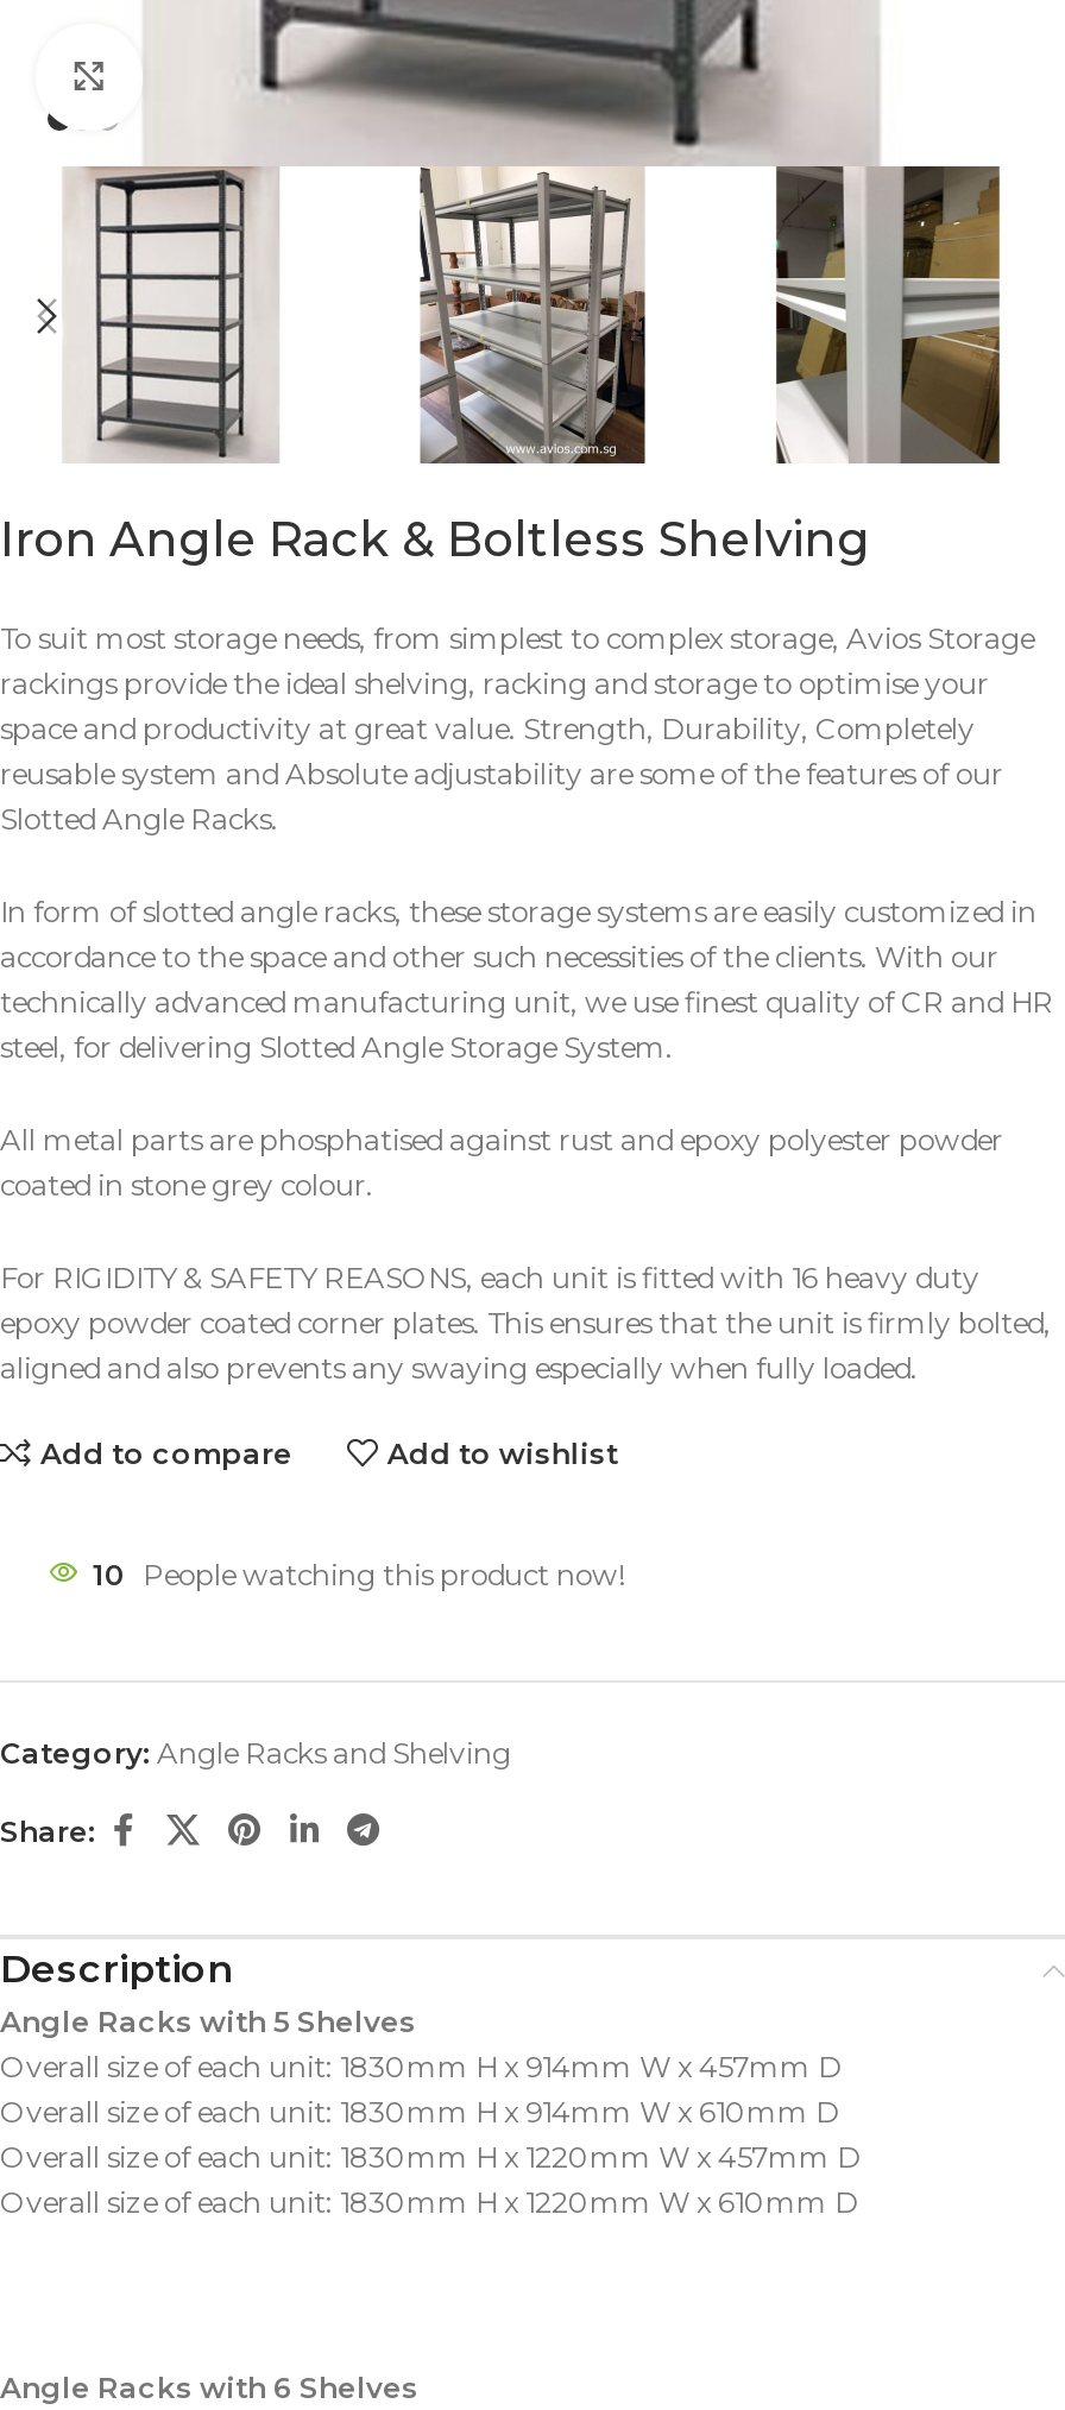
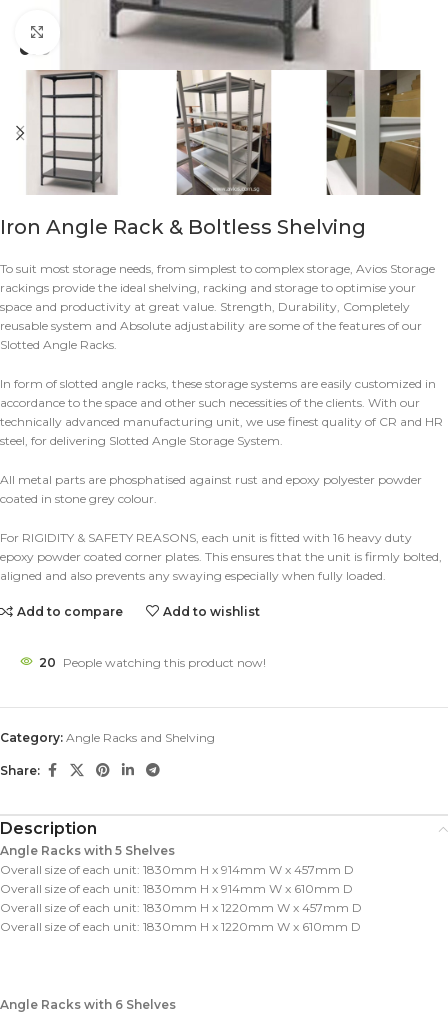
- 10 People watching this product now!
+ 20 People watching this product now!
